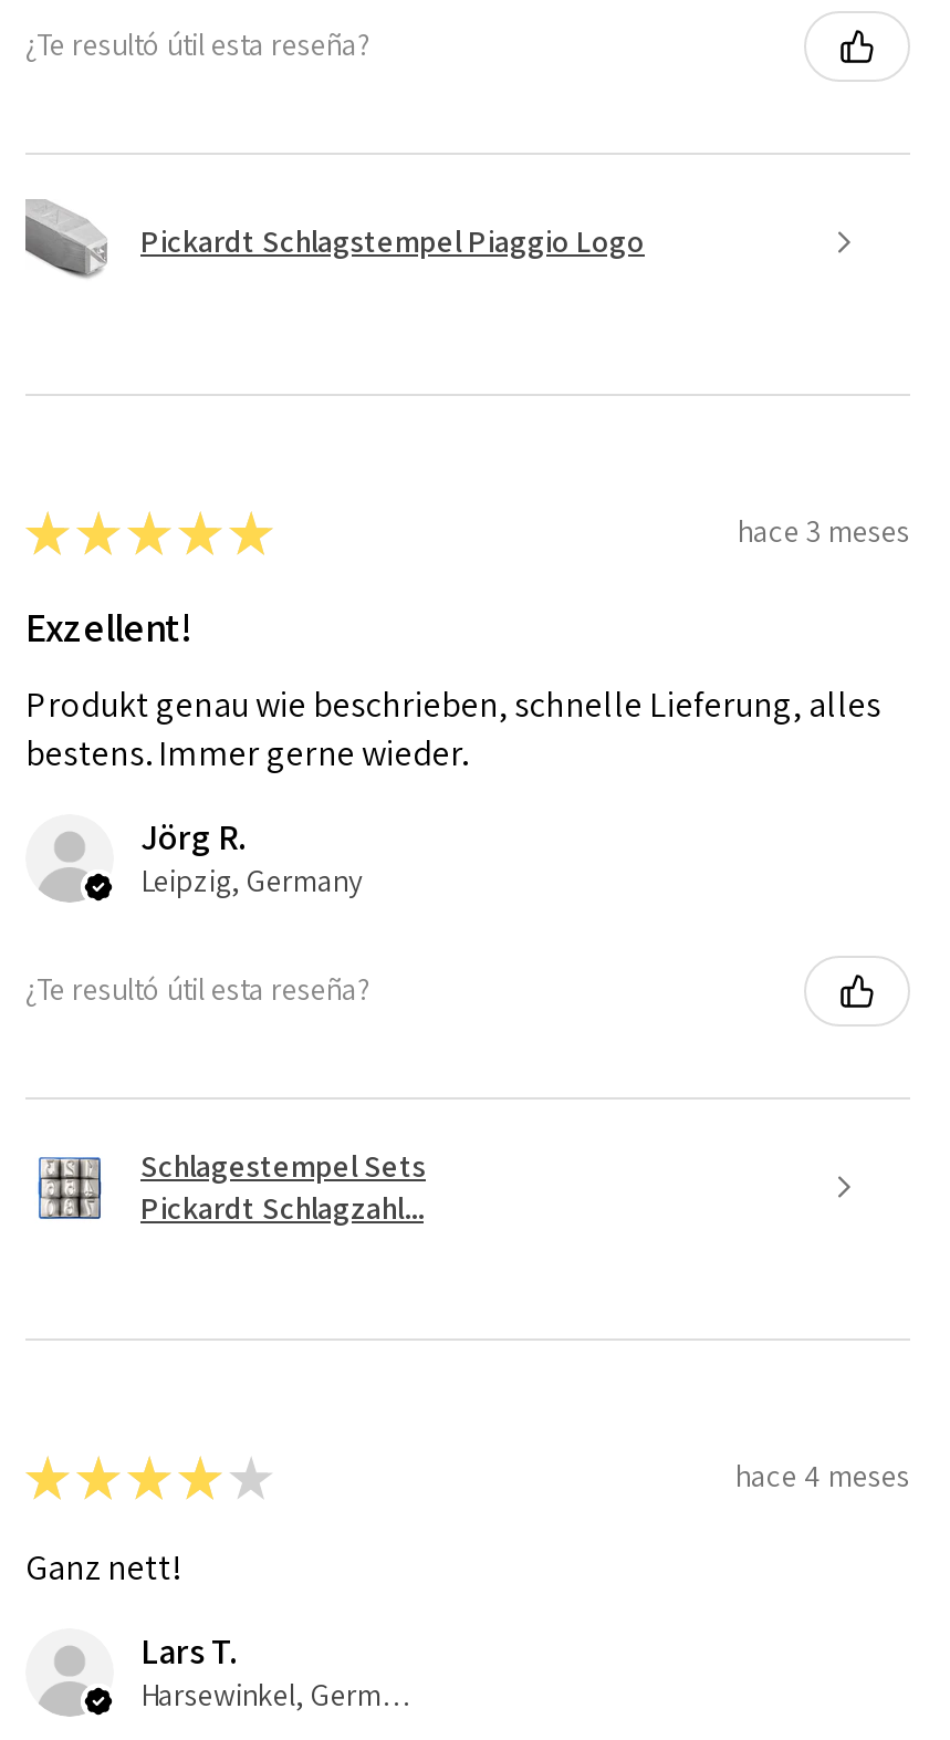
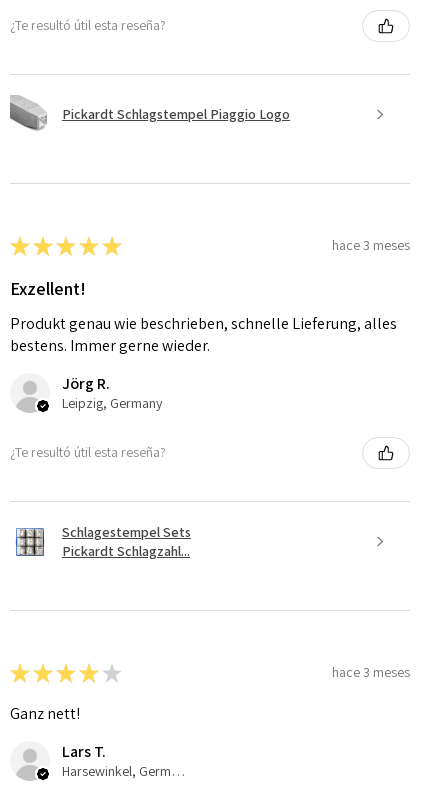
- hace 4 meses
+ hace 3 meses
